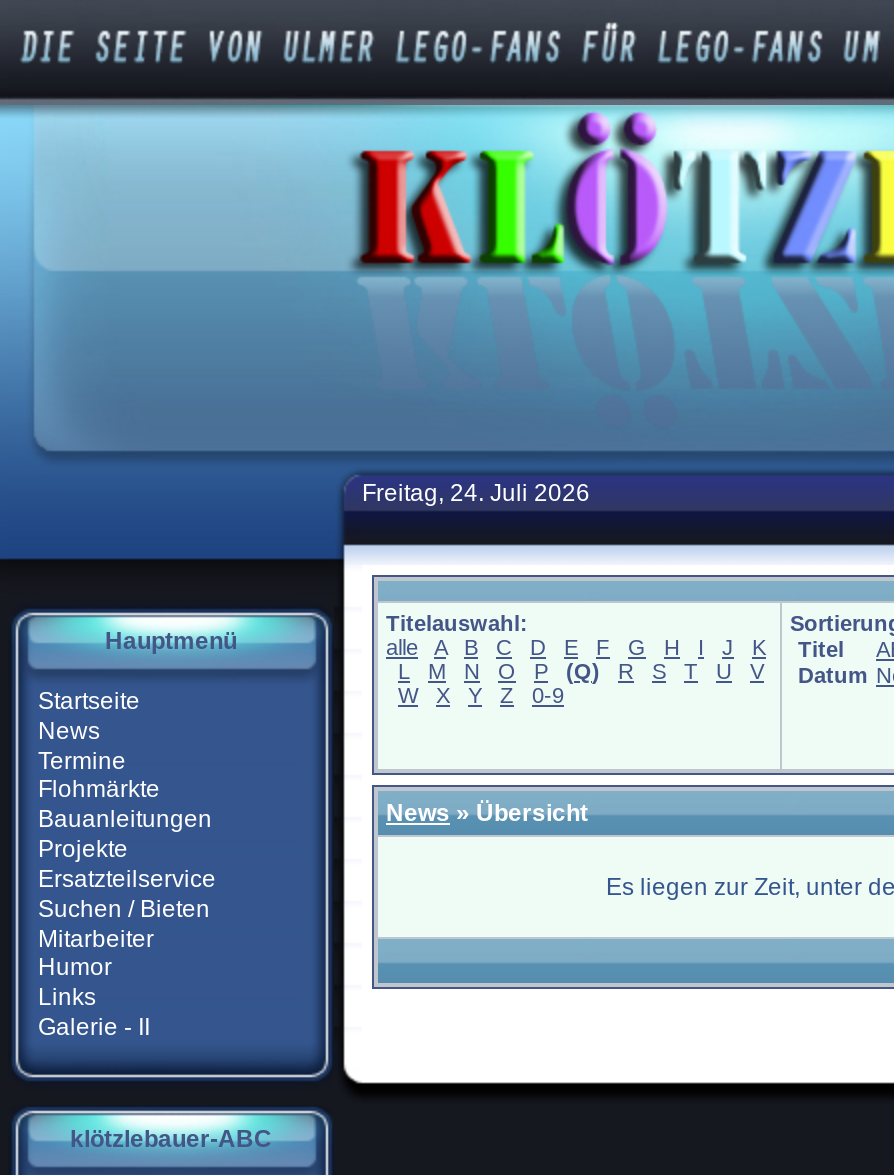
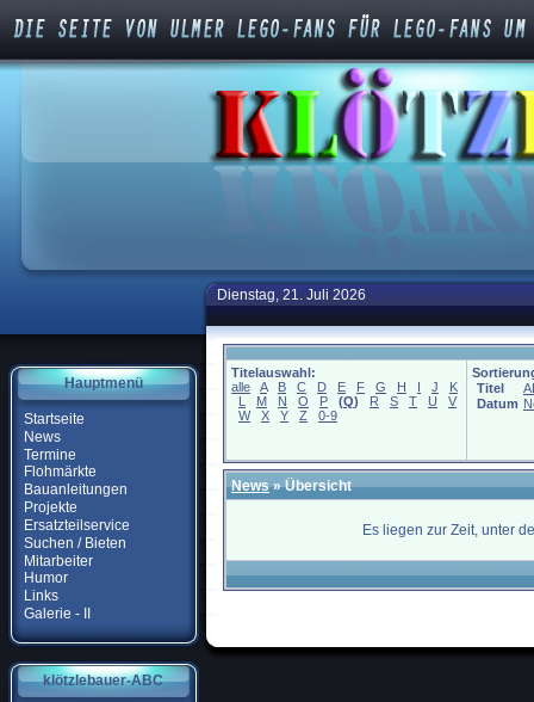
- Freitag, 24. Juli 2026
+ Dienstag, 21. Juli 2026
